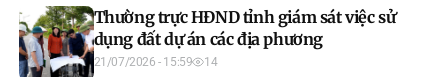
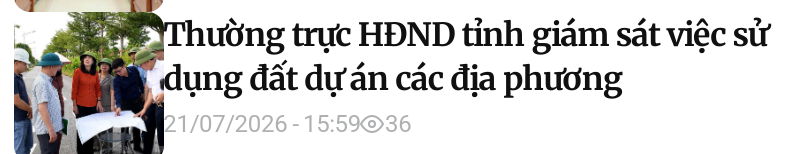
- 14
+ 36
